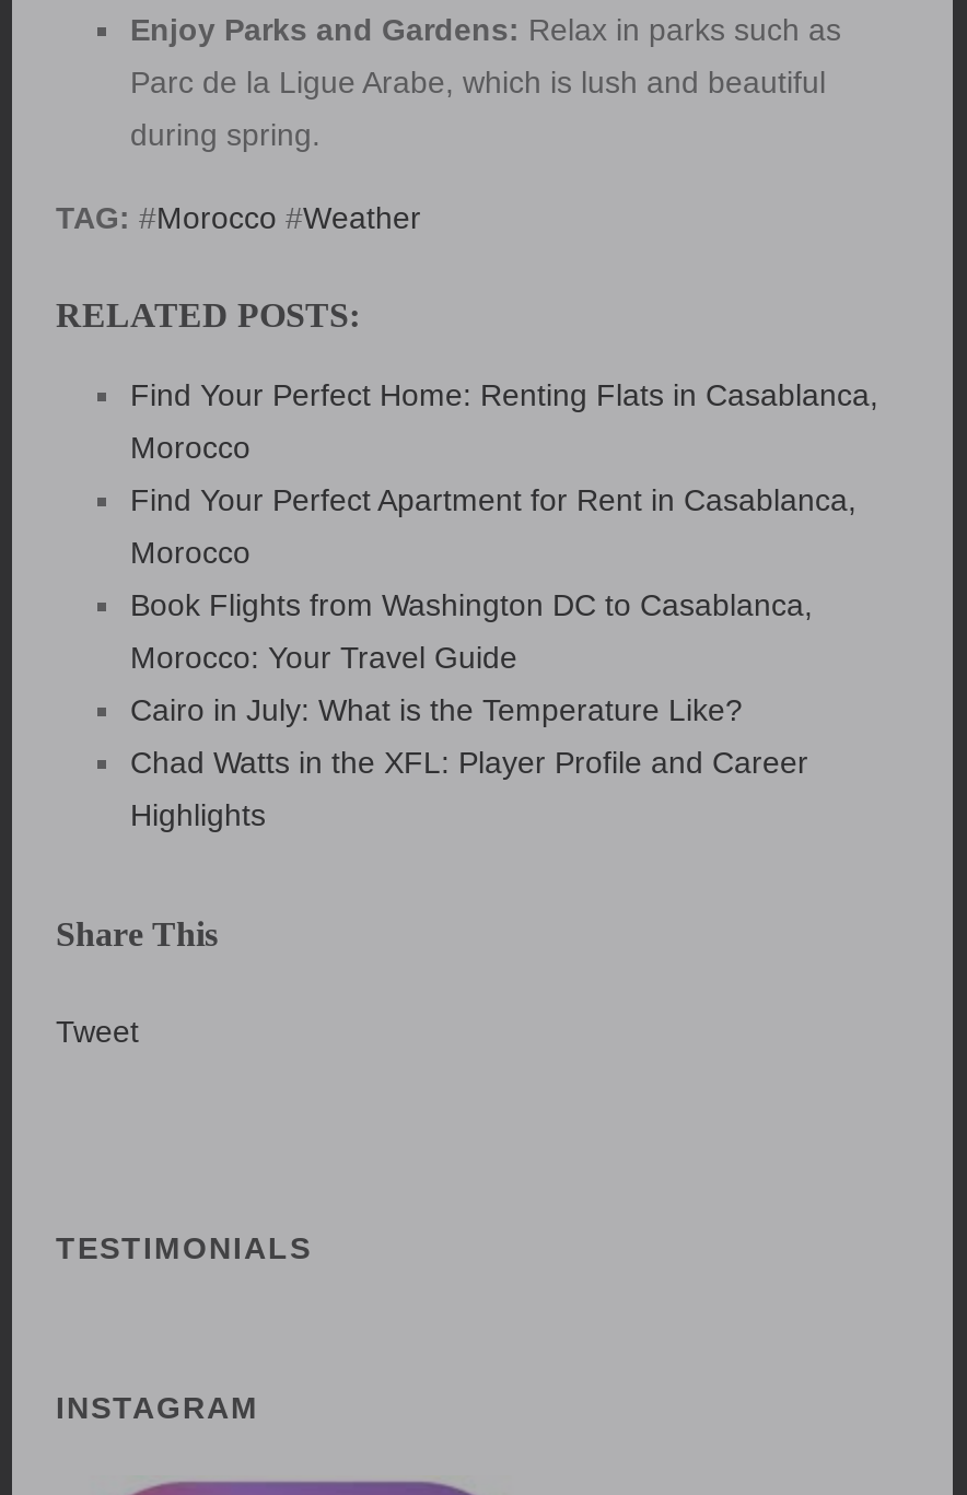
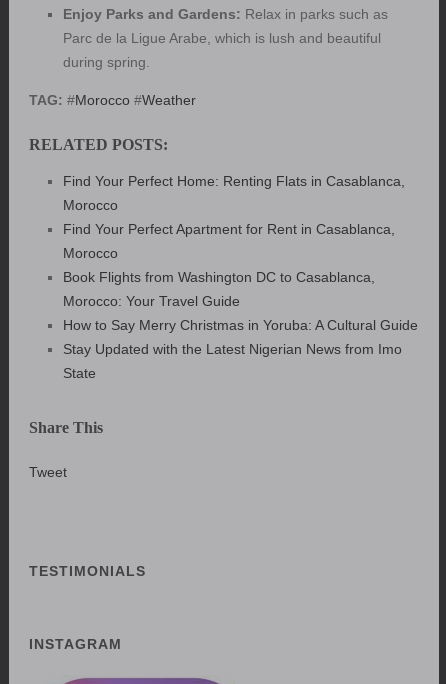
- Cairo in July: What is the Temperature Like?
+ How to Say Merry Christmas in Yoruba: A Cultural Guide

- Chad Watts in the XFL: Player Profile and Career
+ Stay Updated with the Latest Nigerian News from Imo

- Highlights
+ State
